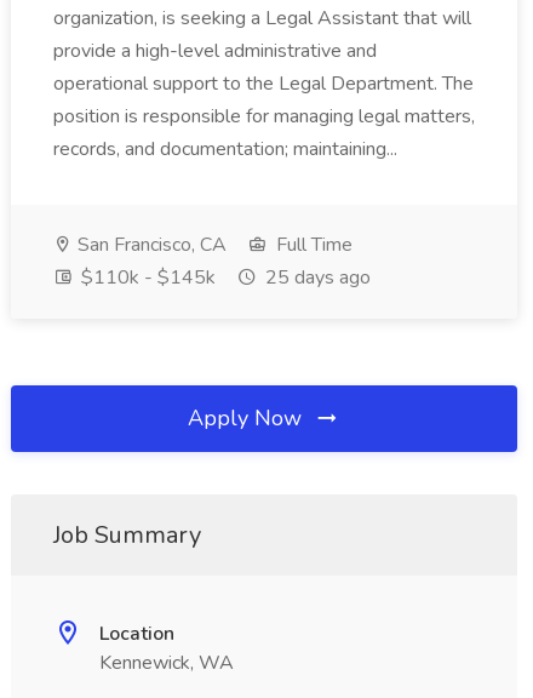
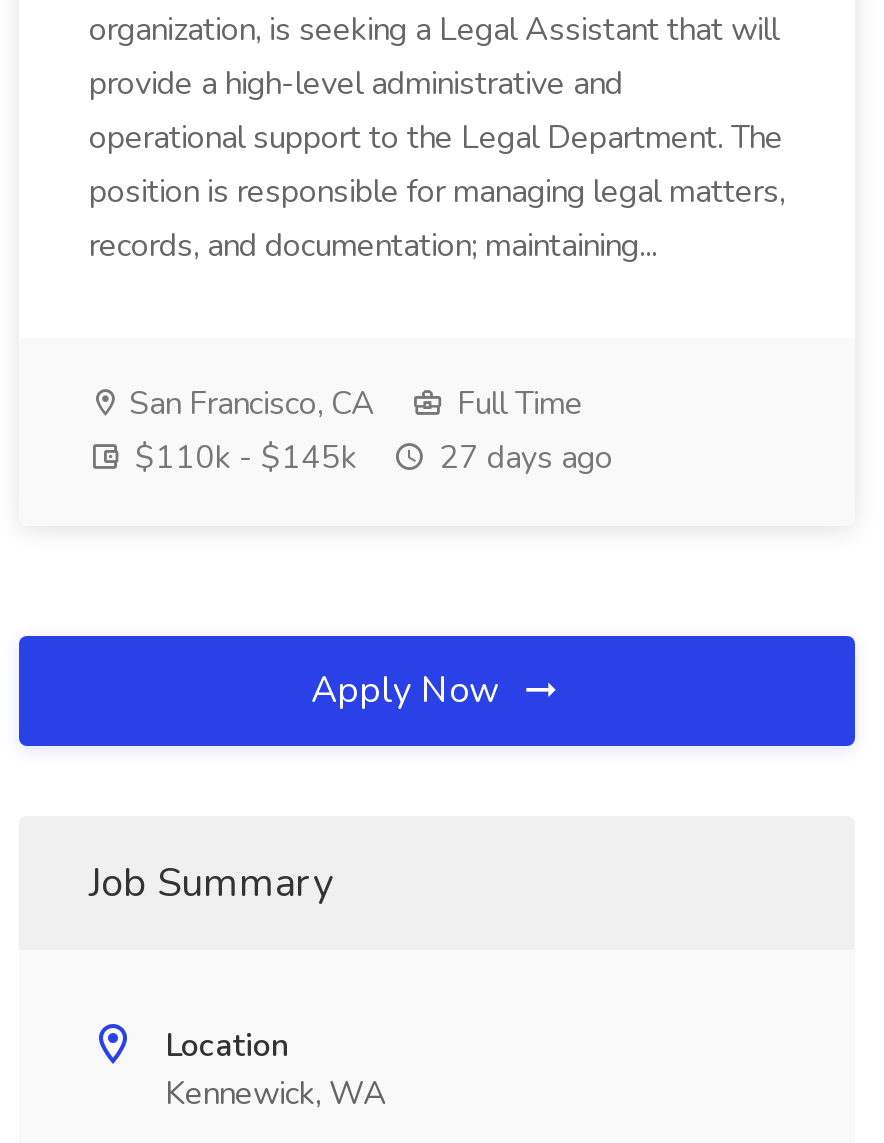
- $110k - $145k 25 days ago
+ $110k - $145k 27 days ago
